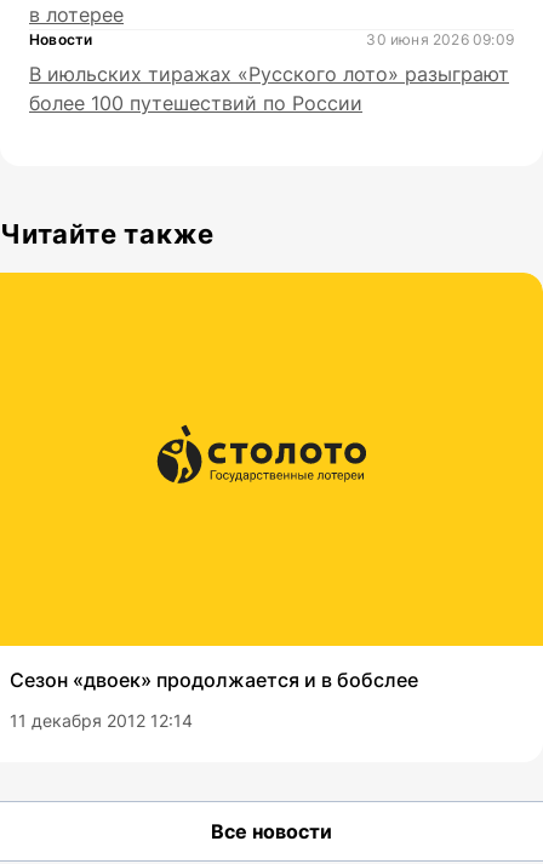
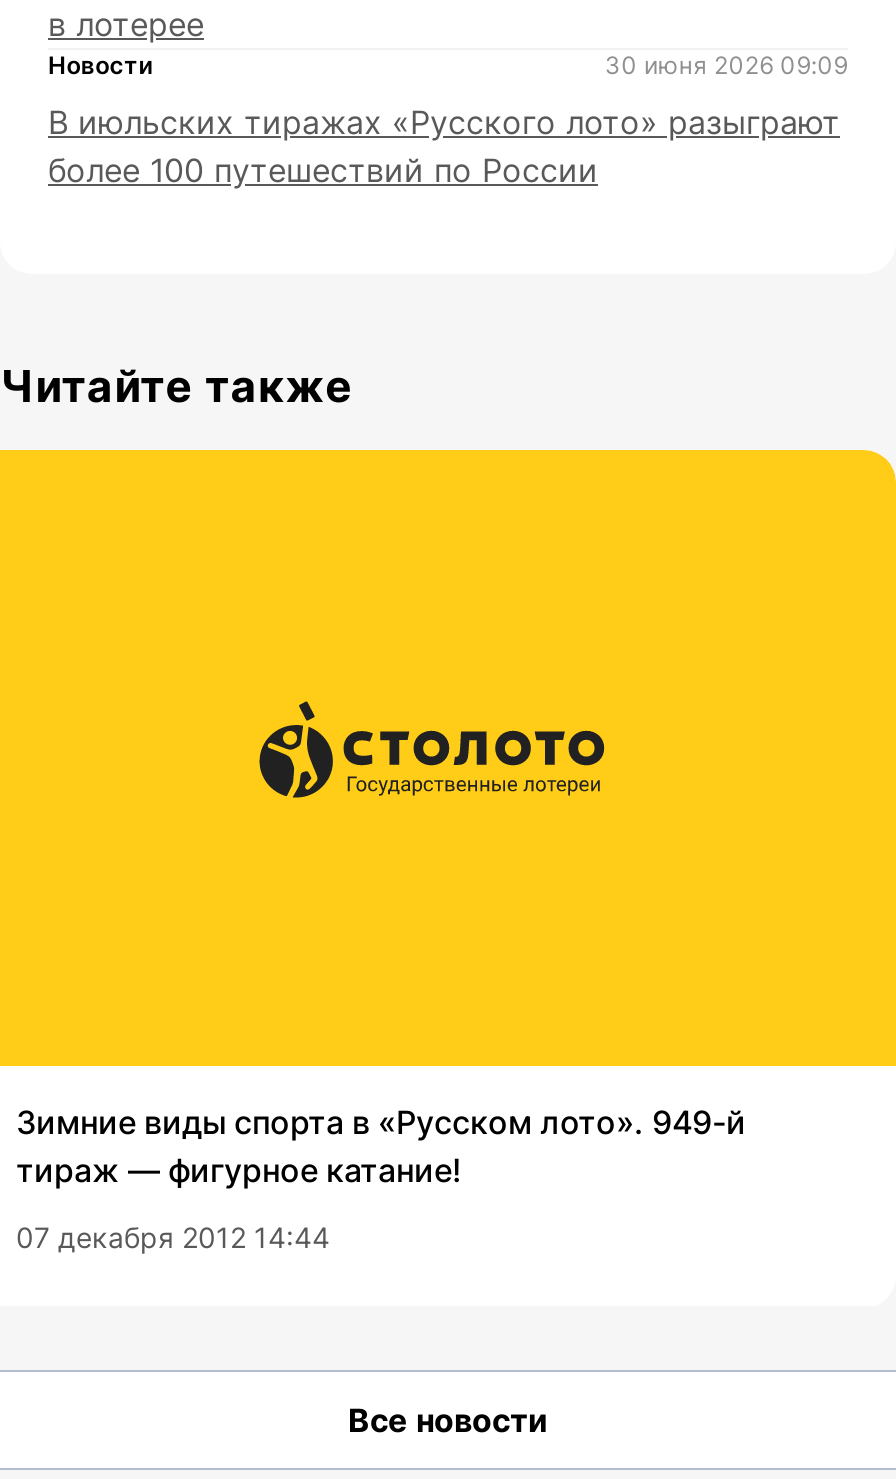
- Сезон «двоек» продолжается и в бобслее
+ Зимние виды спорта в «Русском лото». 949-й
+ тираж — фигурное катание!

- 11 декабря 2012 12:14
+ 07 декабря 2012 14:44
